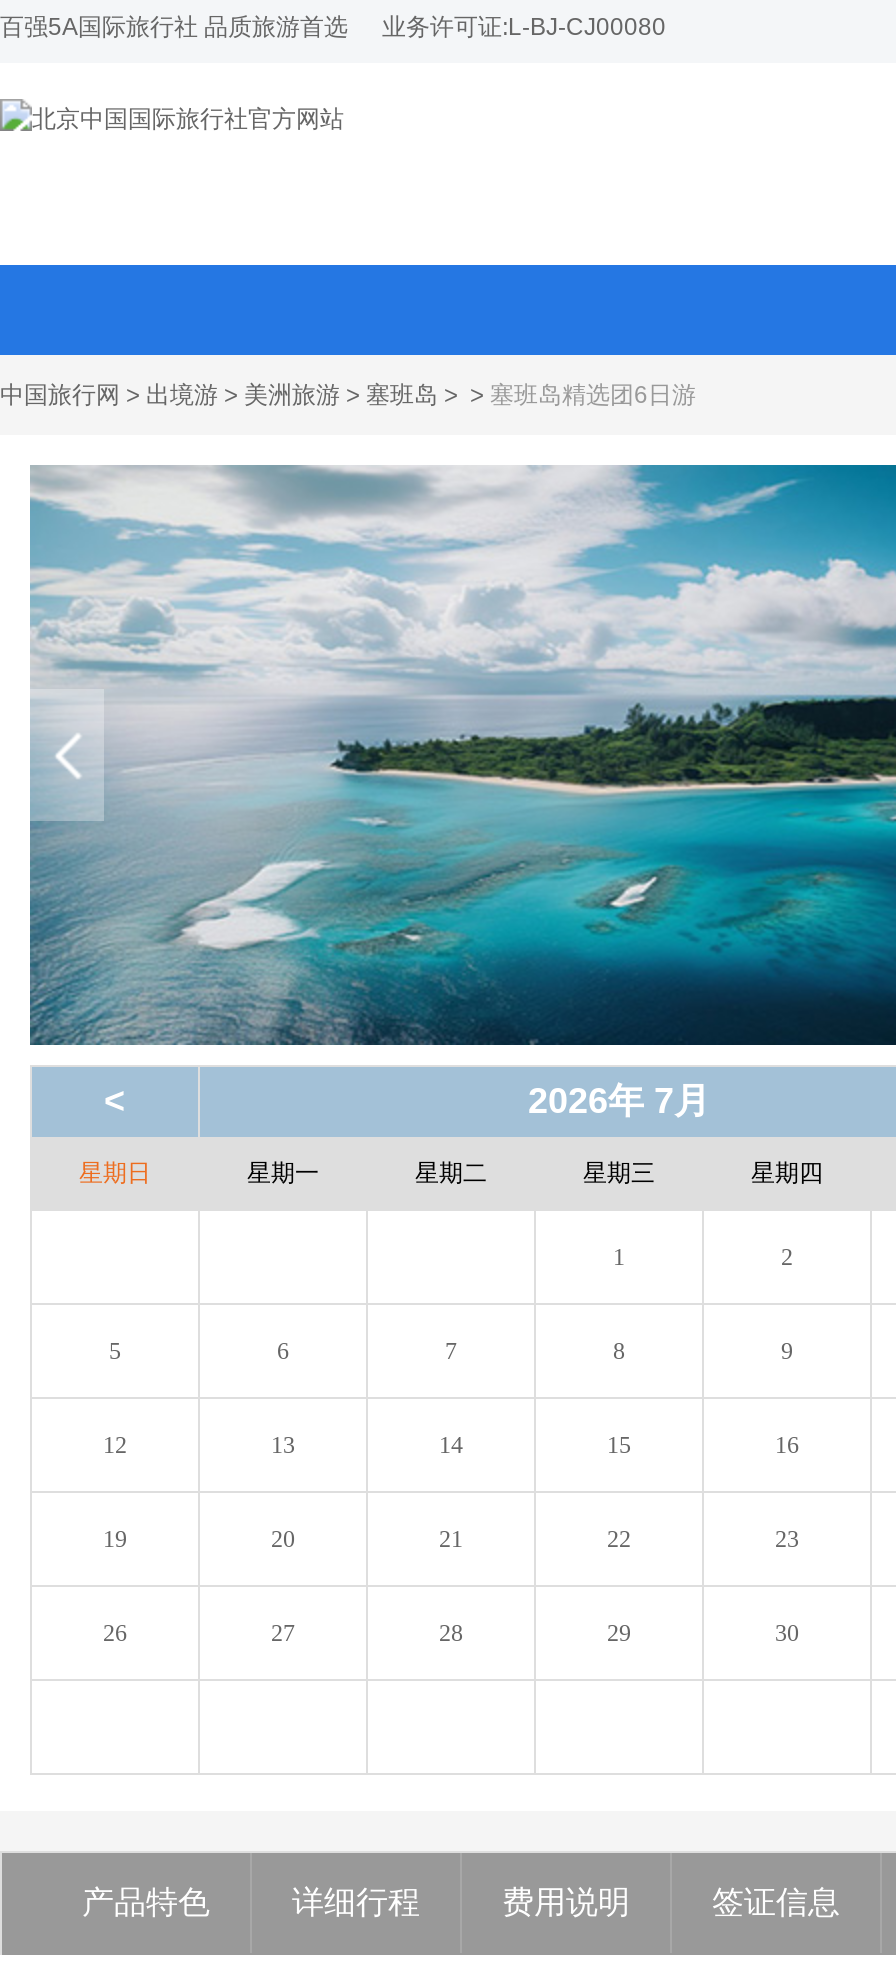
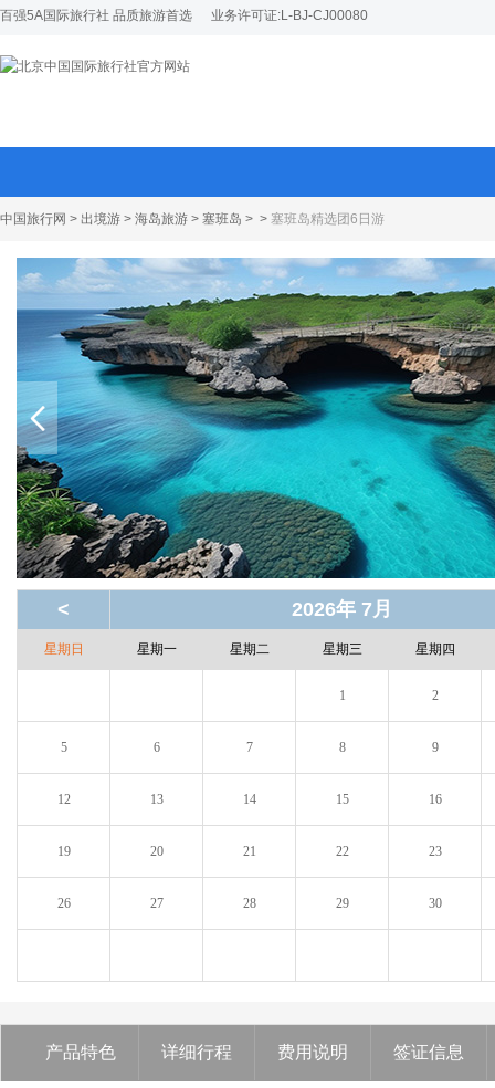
- 中国旅行网>出境游>美洲旅游>塞班岛> > 塞班岛精选团6日游
+ 中国旅行网>出境游>海岛旅游>塞班岛> > 塞班岛精选团6日游

- [image]
+ [image]
